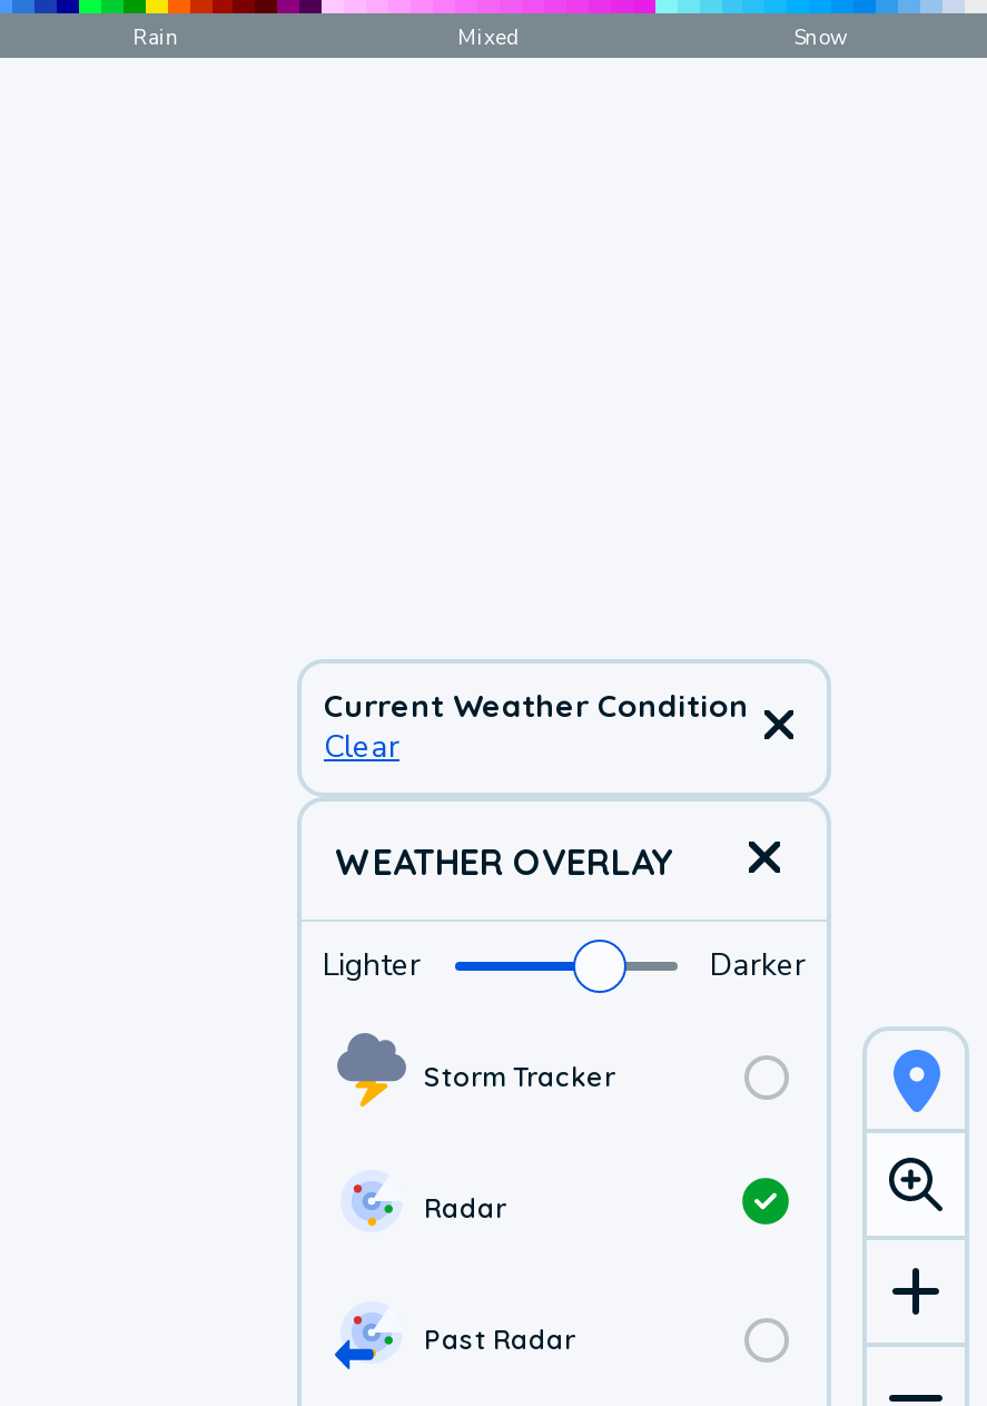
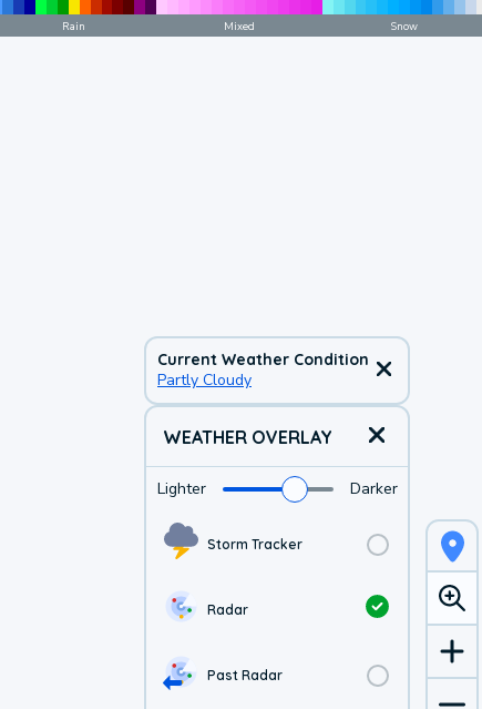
- Clear
+ Partly Cloudy
